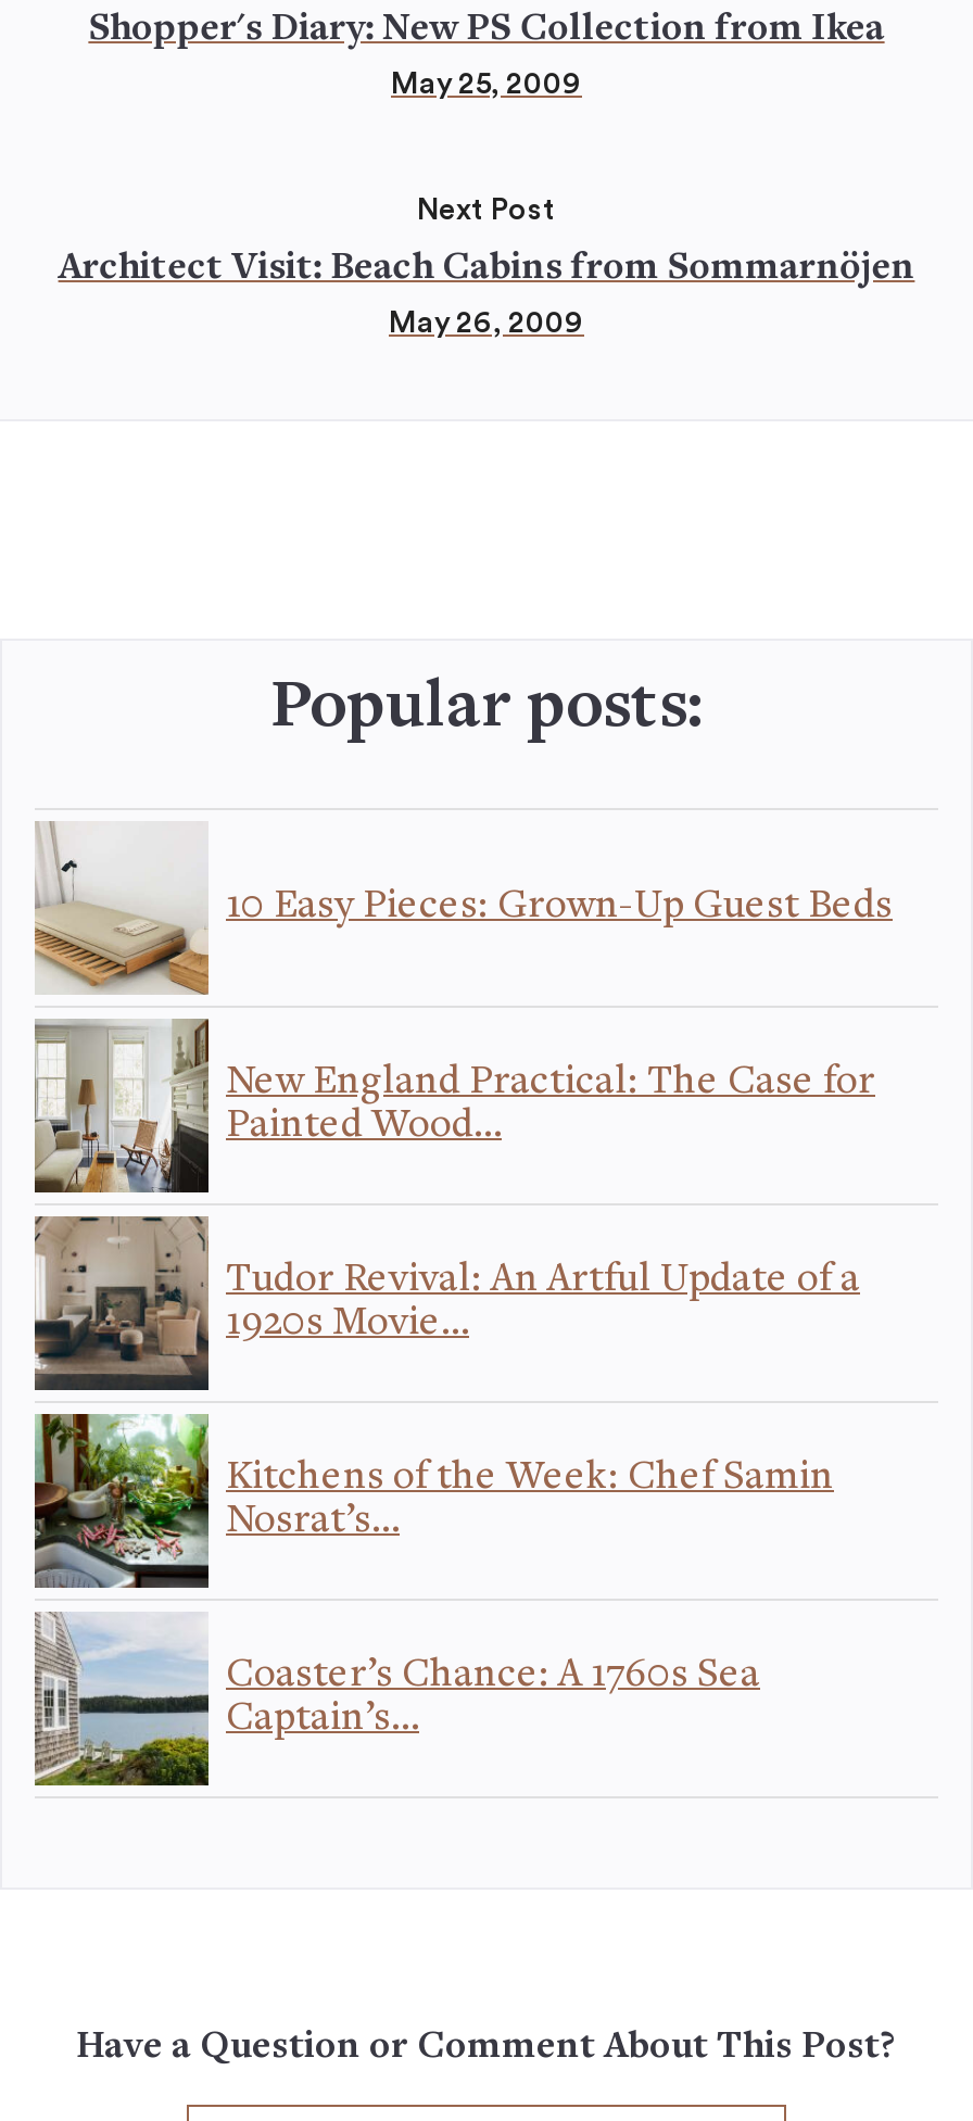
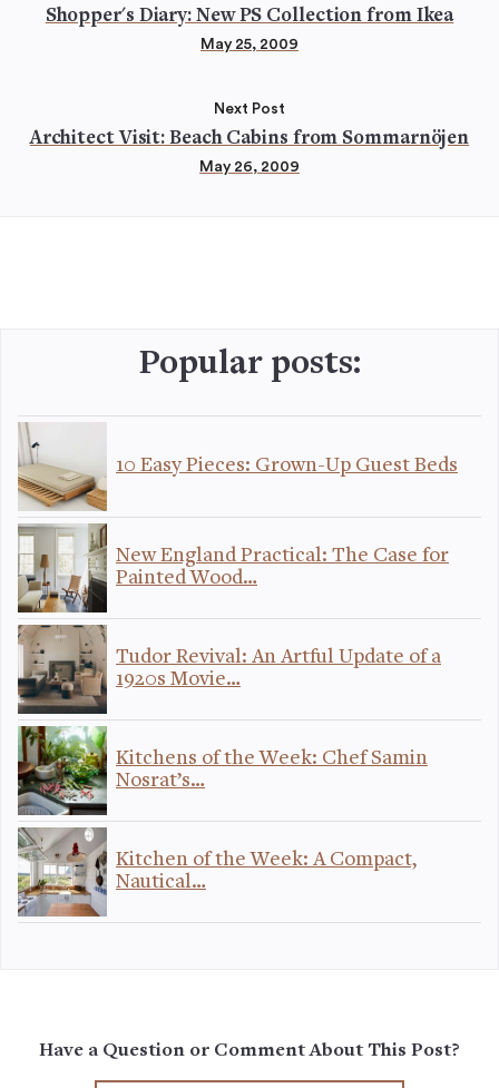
- [image]
- Coaster’s Chance: A 1760s Sea
- Captain’s…
+ [image]
+ Kitchen of the Week: A Compact,
+ Nautical…
